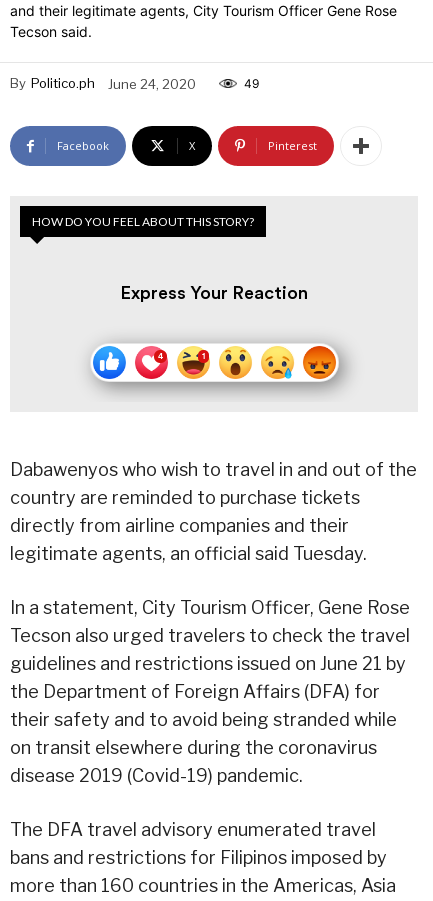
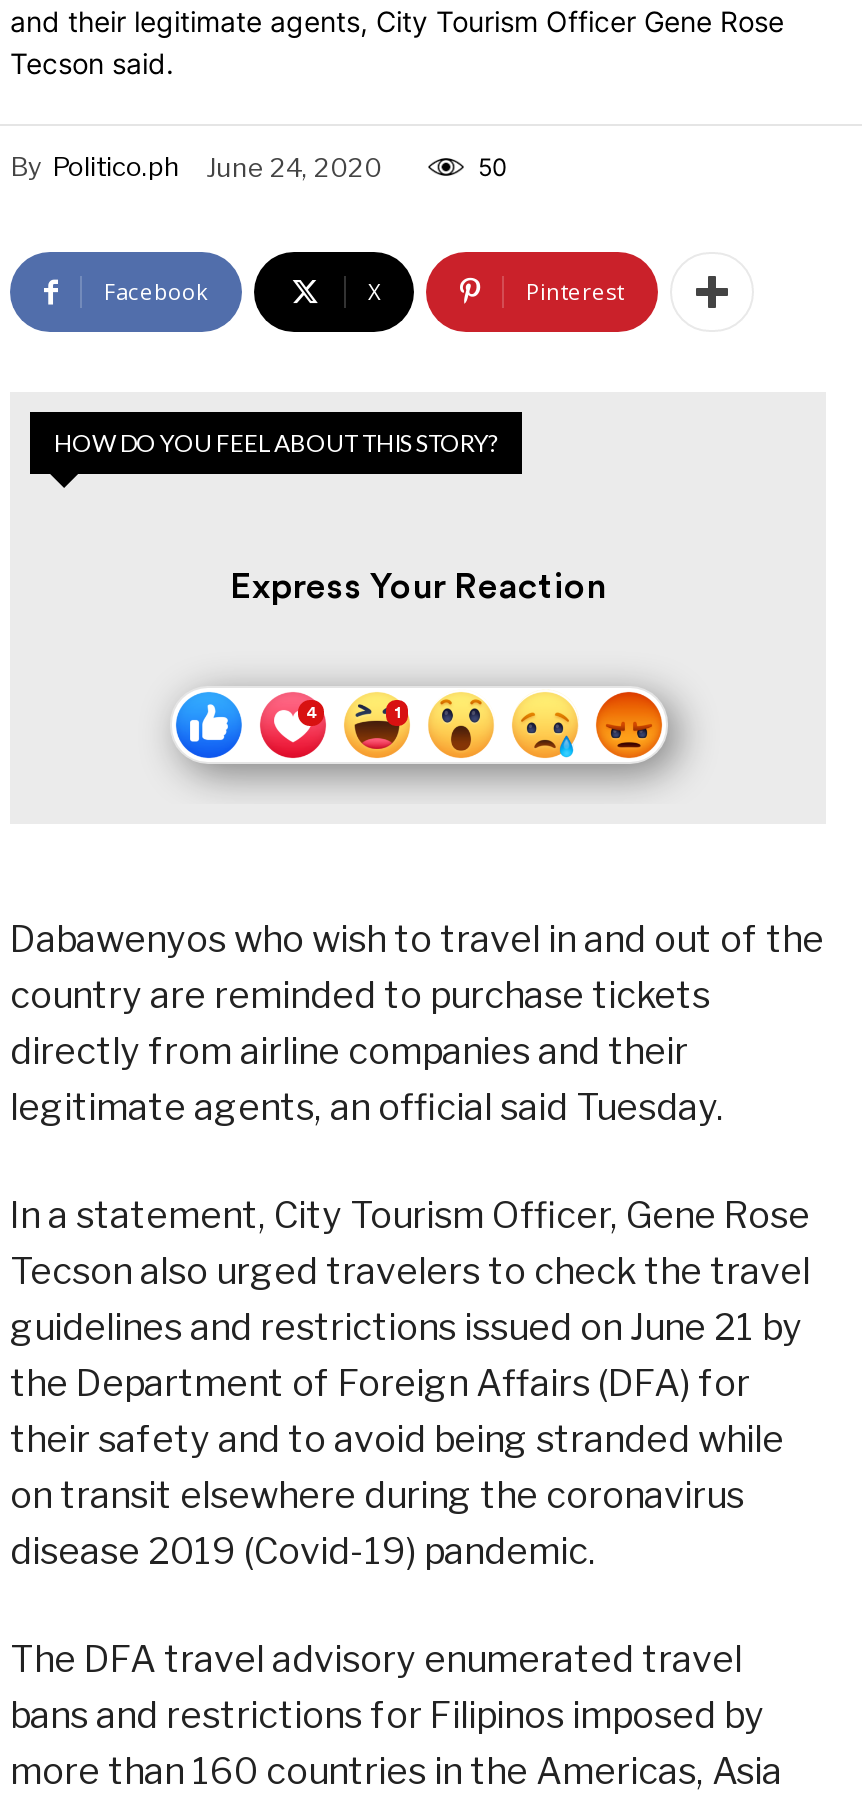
- 49
+ 50
